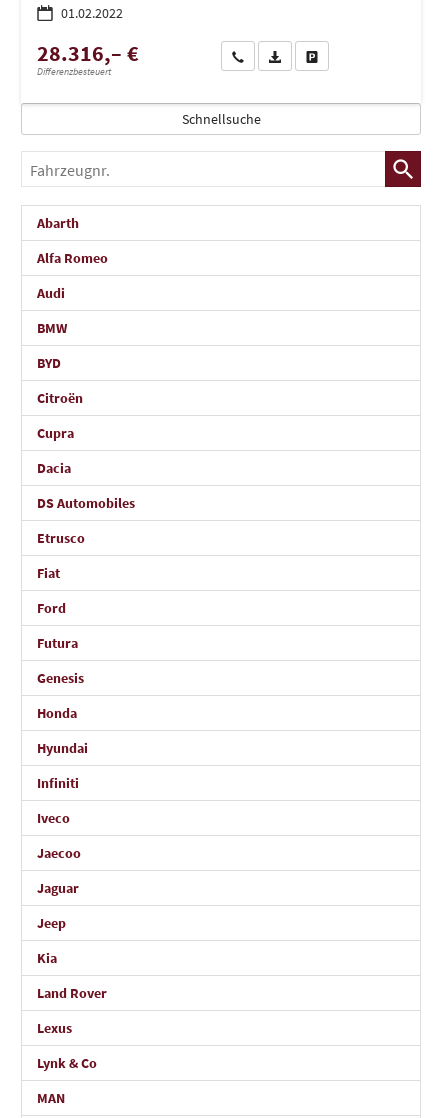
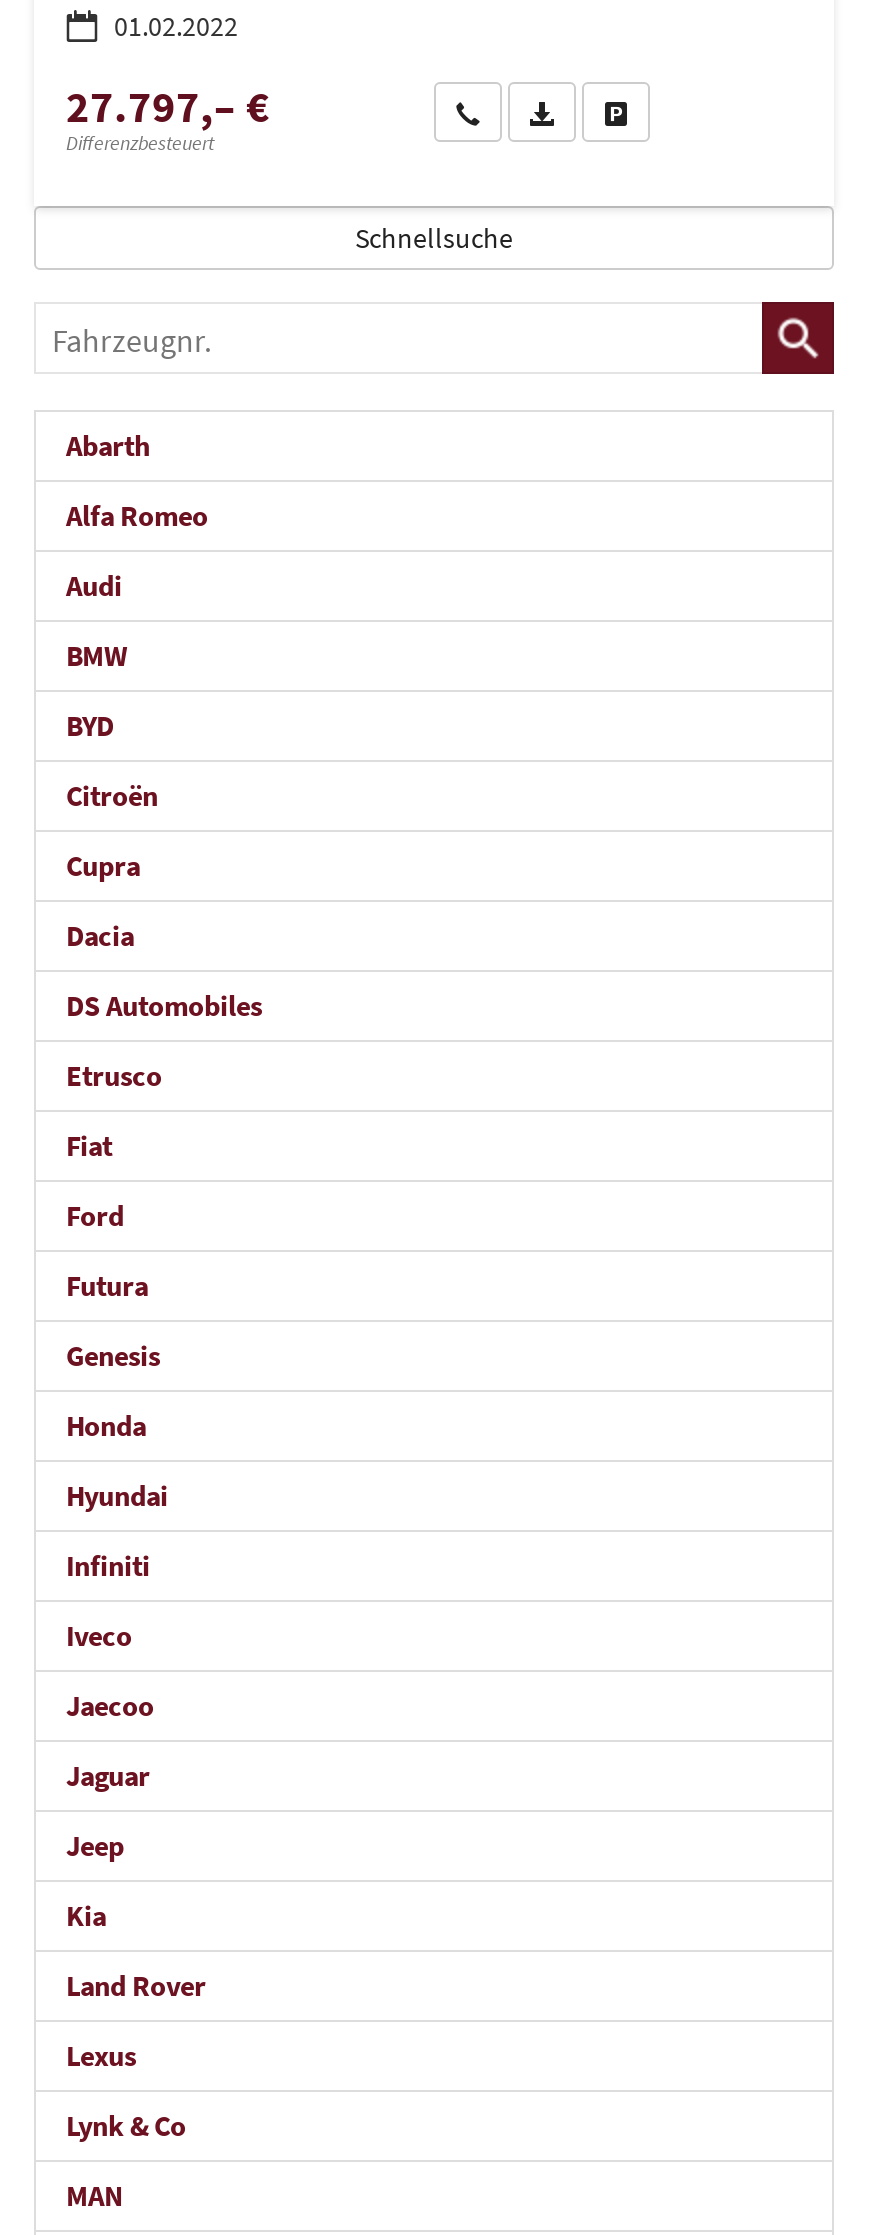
- 28.316,– €
+ 27.797,– €
